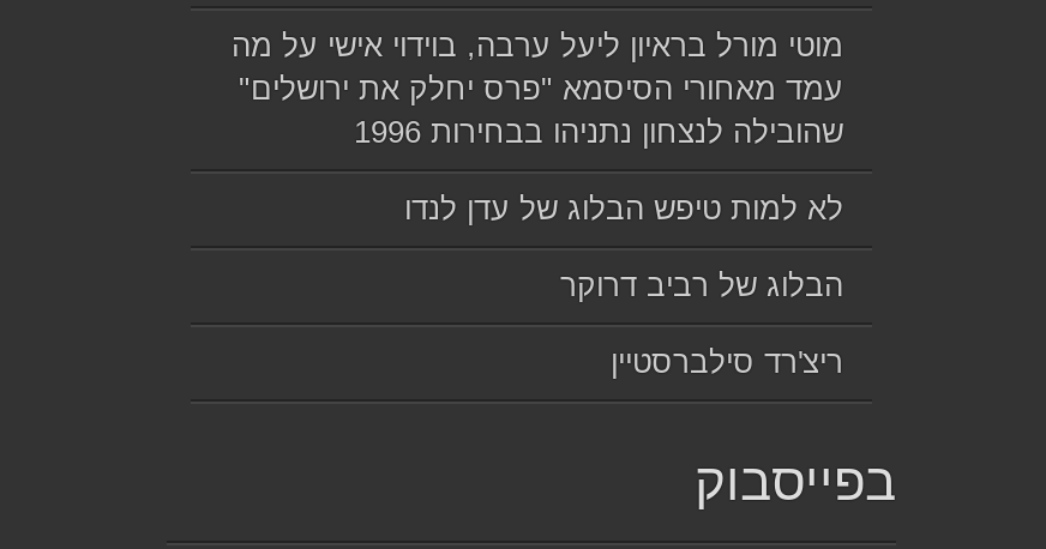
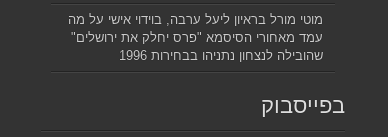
- לא למות טיפש הבלוג של עדן לנדו
- הבלוג של רביב דרוקר
- ריצ'רד סילברסטיין
